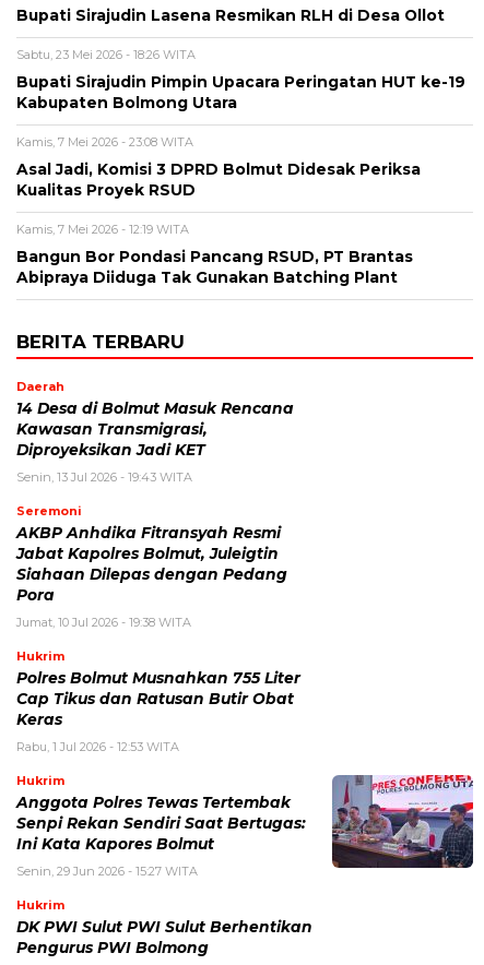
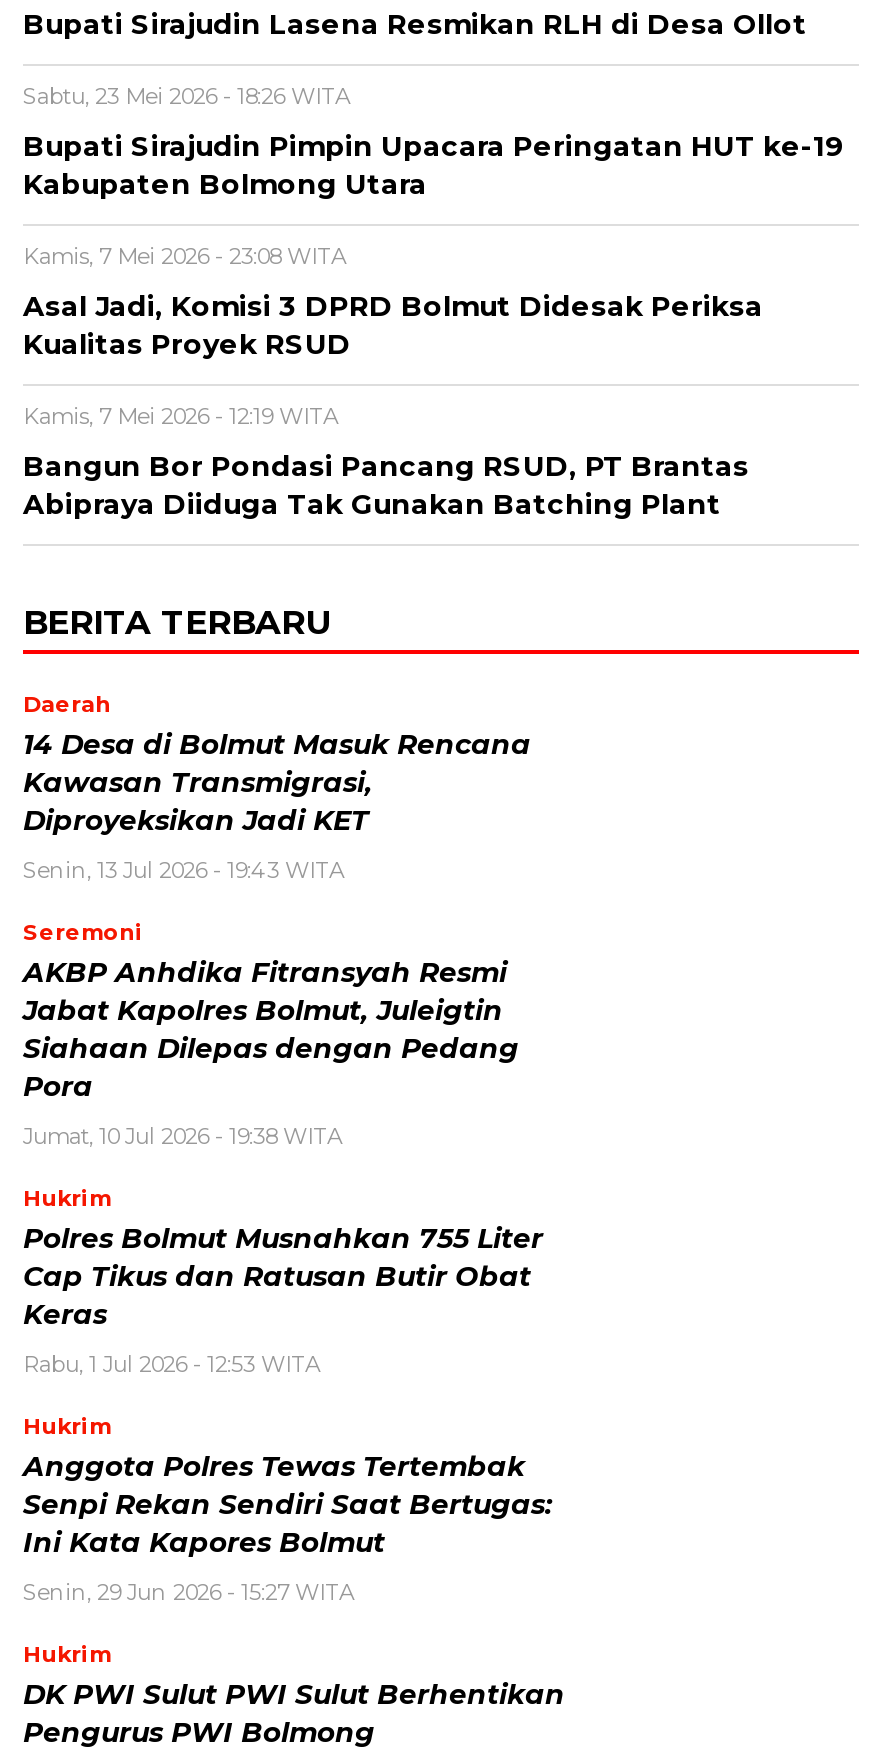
- [image]
